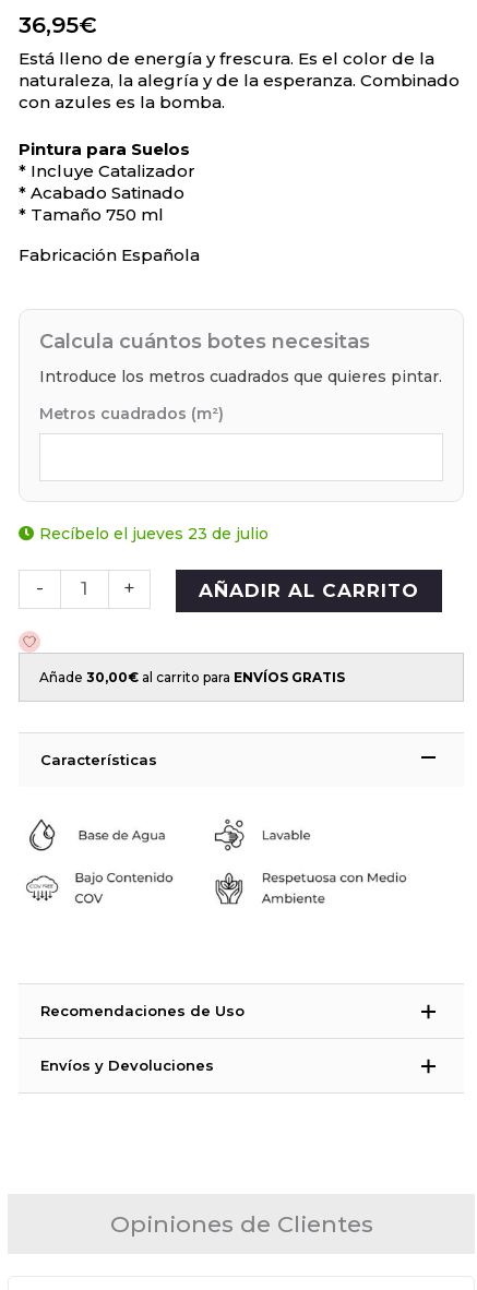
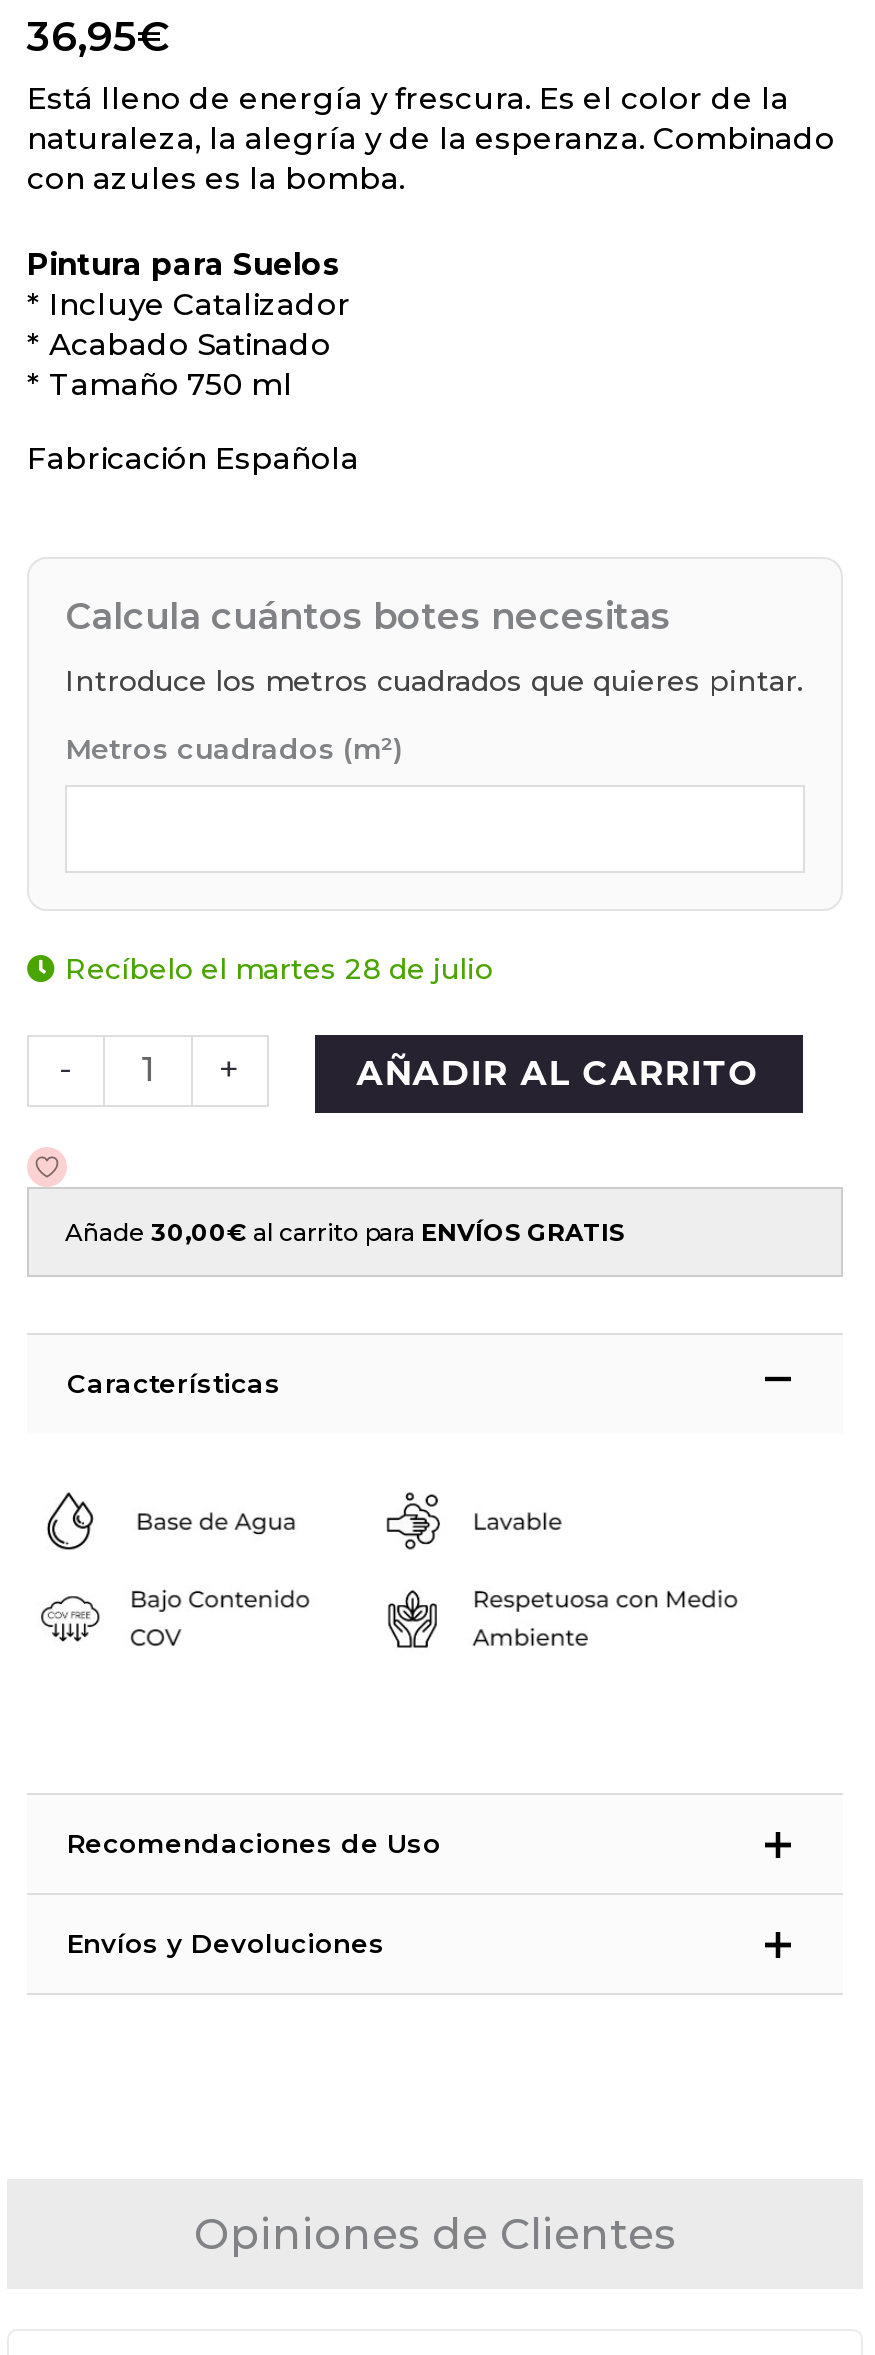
- Recíbelo el jueves 23 de julio
+ Recíbelo el martes 28 de julio
